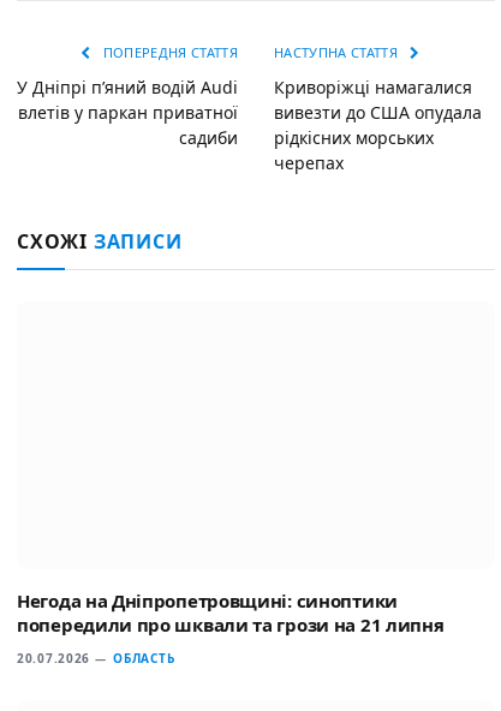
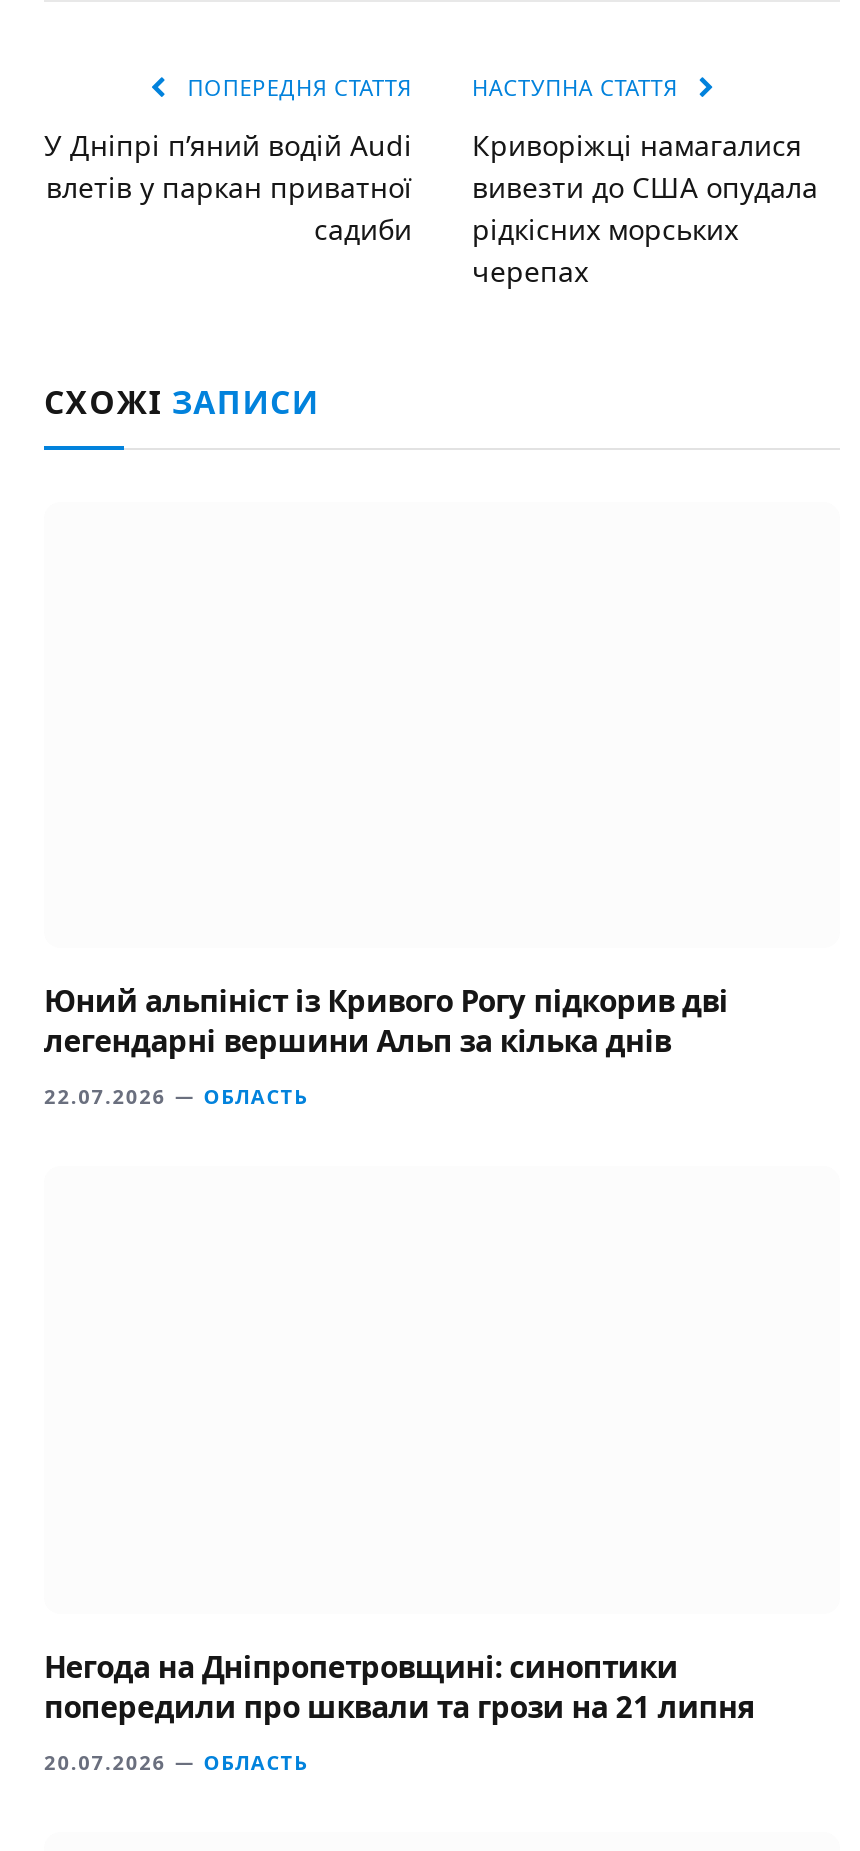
+ Юний альпініст із Кривого Рогу підкорив дві
+ легендарні вершини Альп за кілька днів
+ 22.07.2026
+ ОБЛАСТЬ
